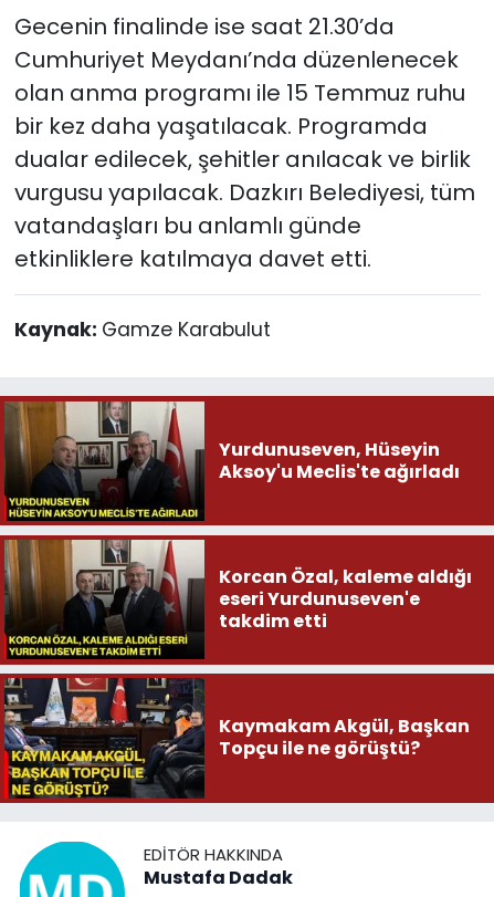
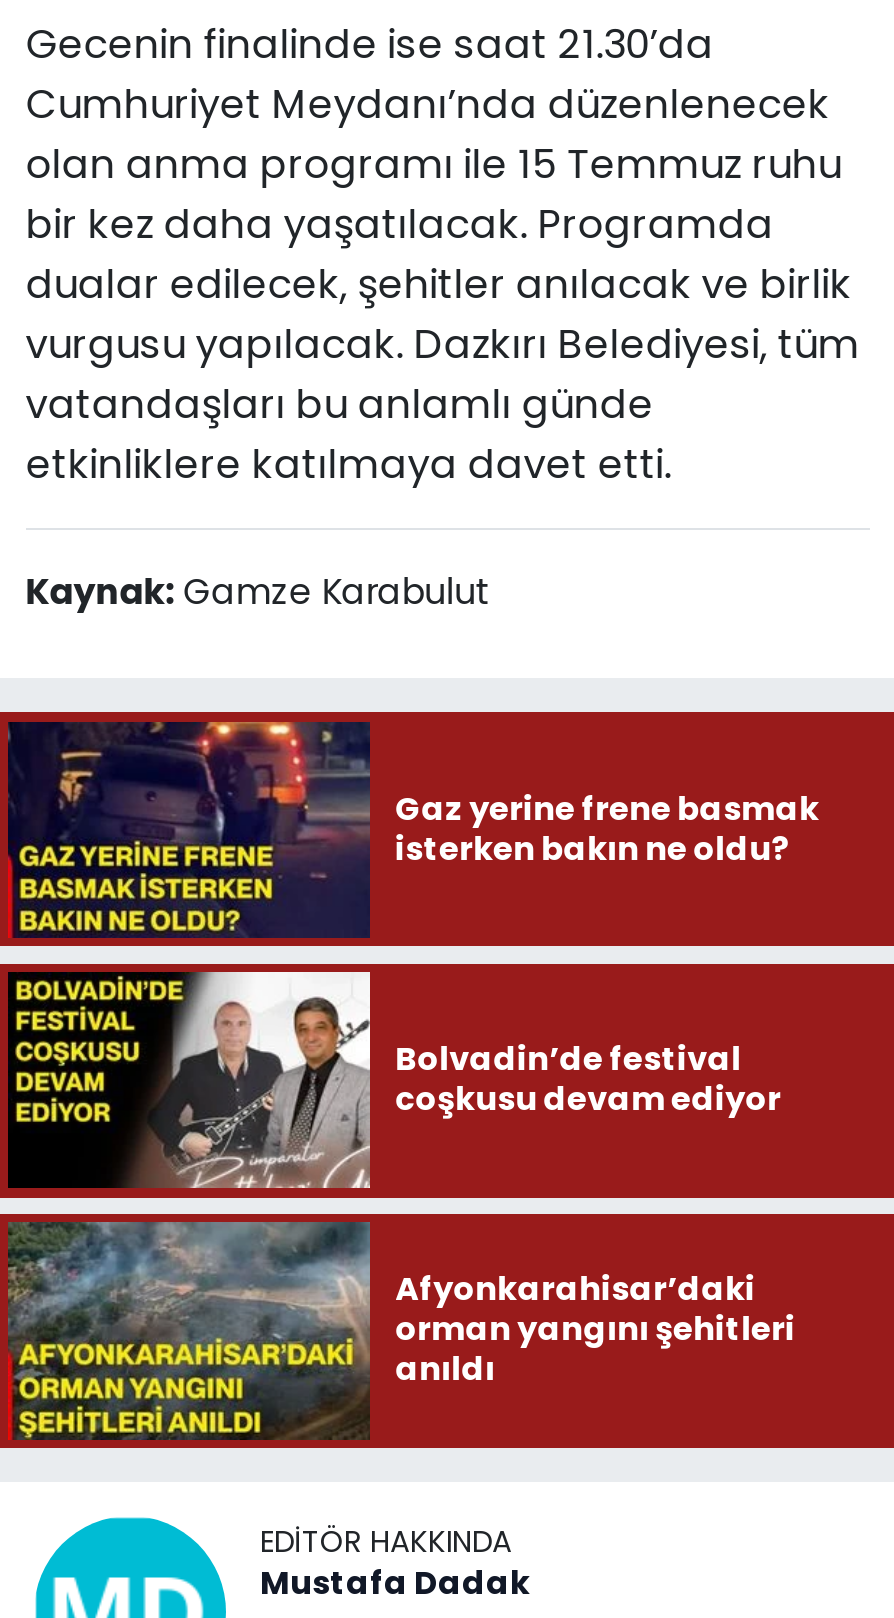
- [image]
- Yurdunuseven, Hüseyin
- Aksoy'u Meclis'te ağırladı
+ [image]
+ Gaz yerine frene basmak
+ isterken bakın ne oldu?

- [image]
- Korcan Özal, kaleme aldığı
- eseri Yurdunuseven'e
- takdim etti
+ [image]
+ Bolvadin’de festival
+ coşkusu devam ediyor

- [image]
- Kaymakam Akgül, Başkan
- Topçu ile ne görüştü?
+ [image]
+ Afyonkarahisar’daki
+ orman yangını şehitleri
+ anıldı
